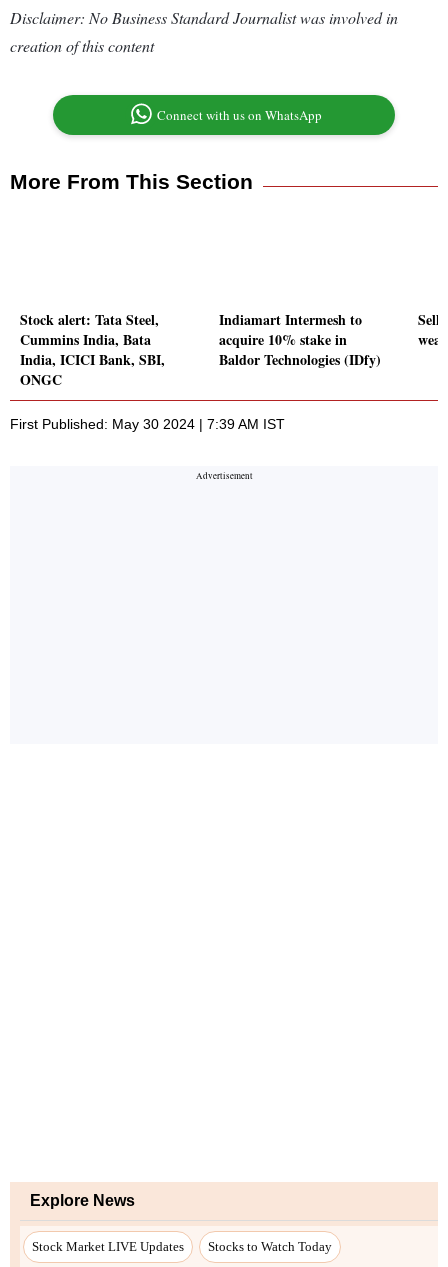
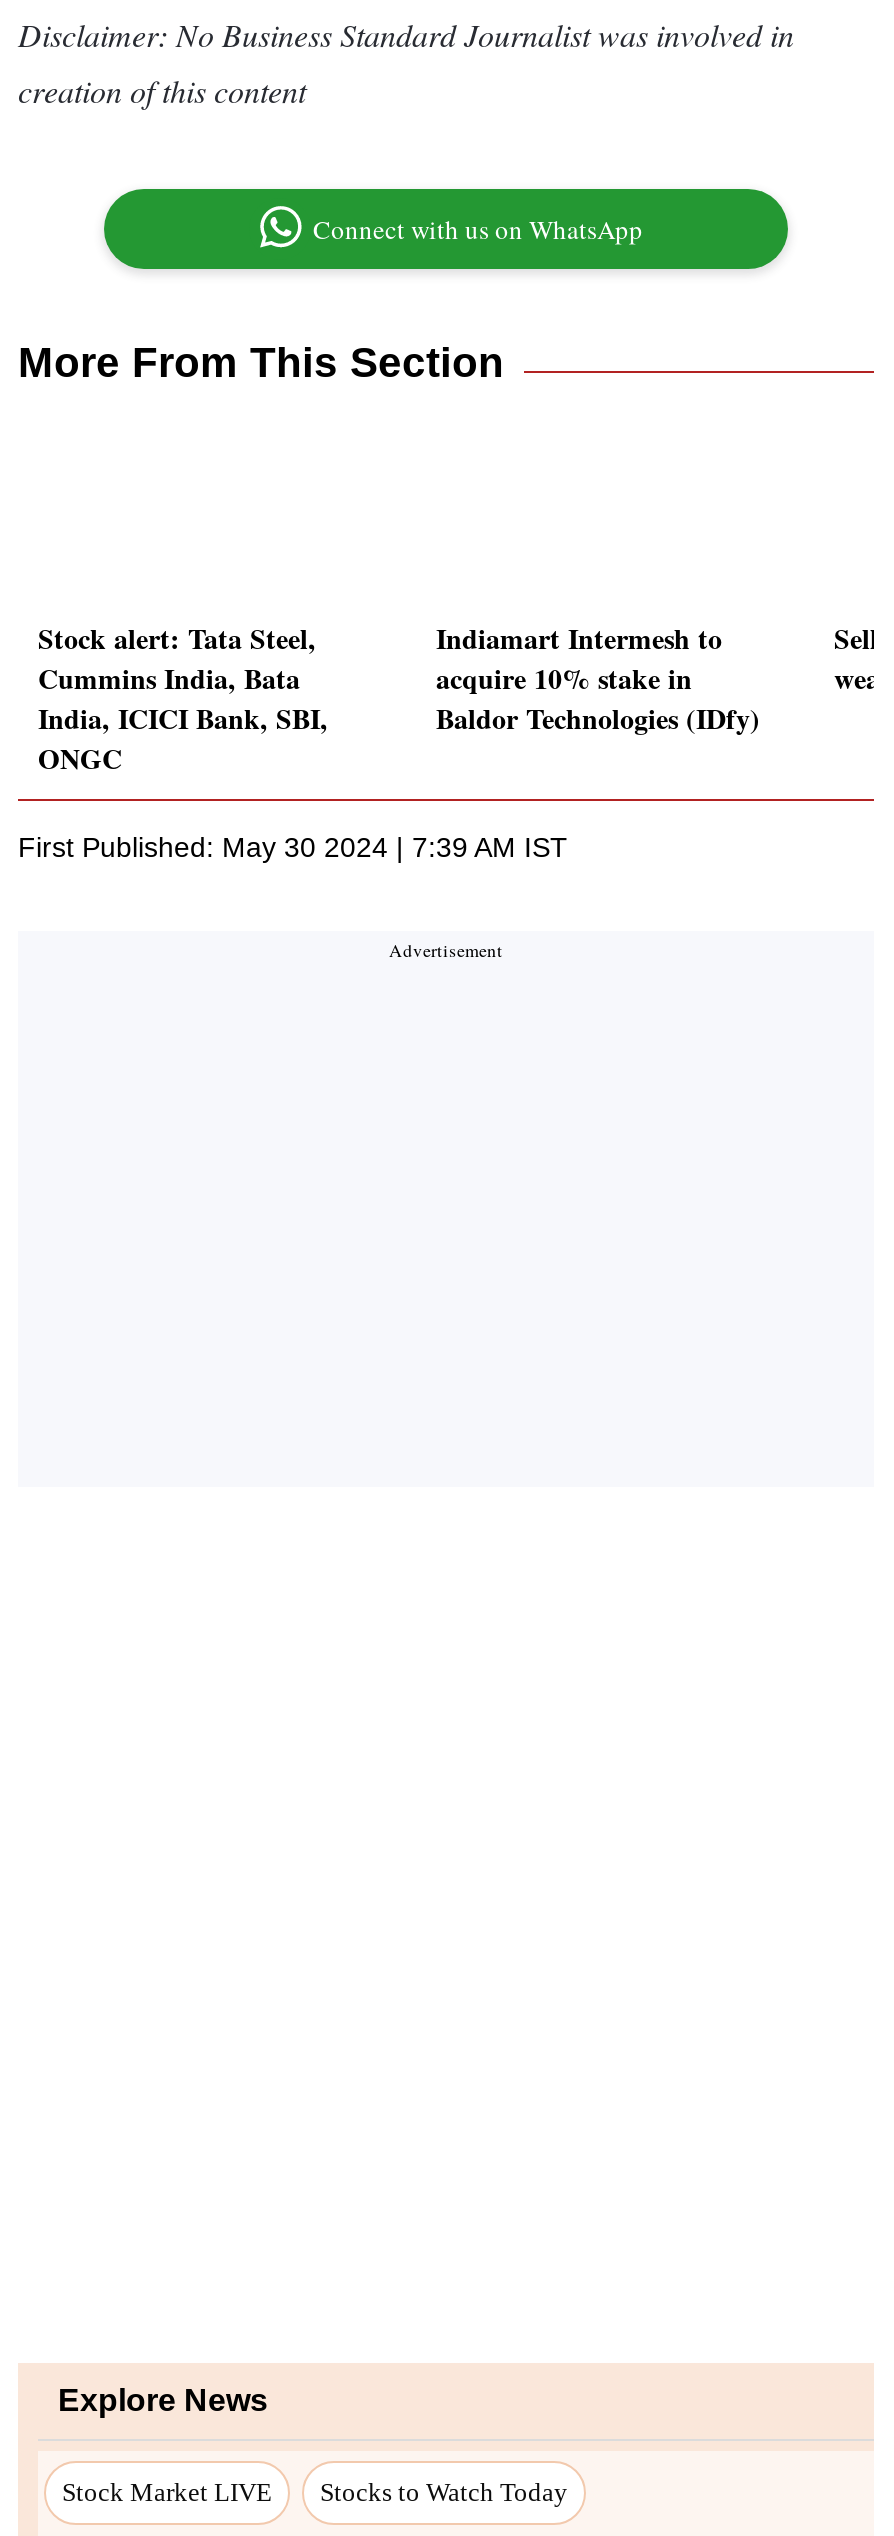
- Stock Market LIVE Updates
+ Stock Market LIVE
